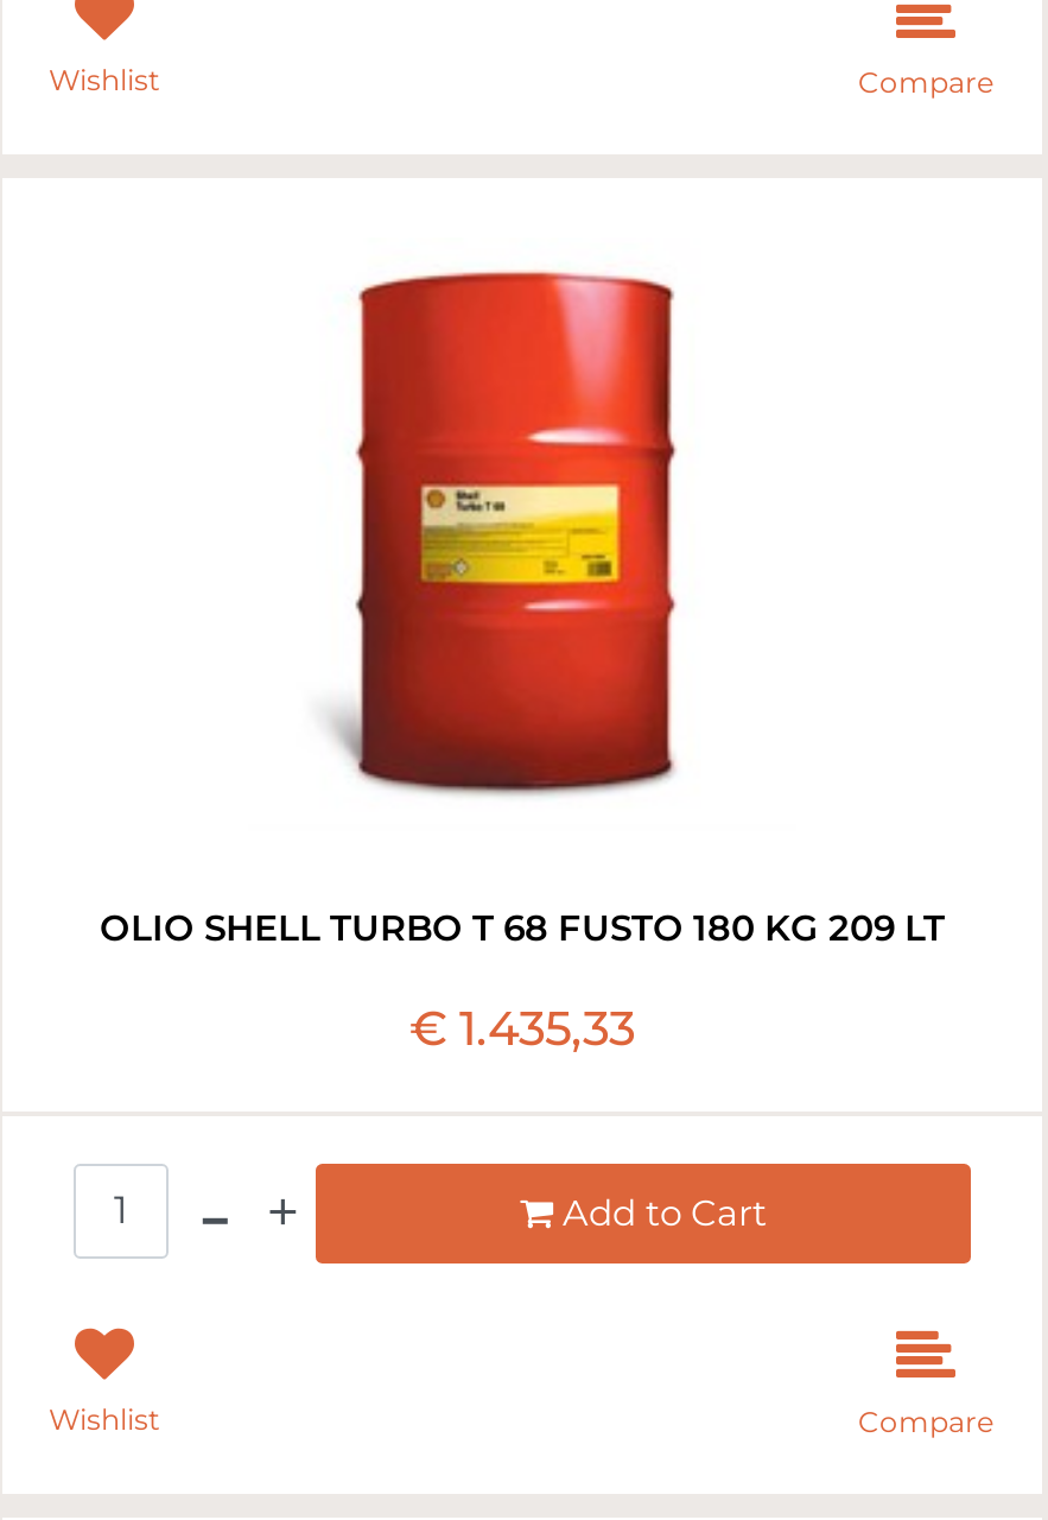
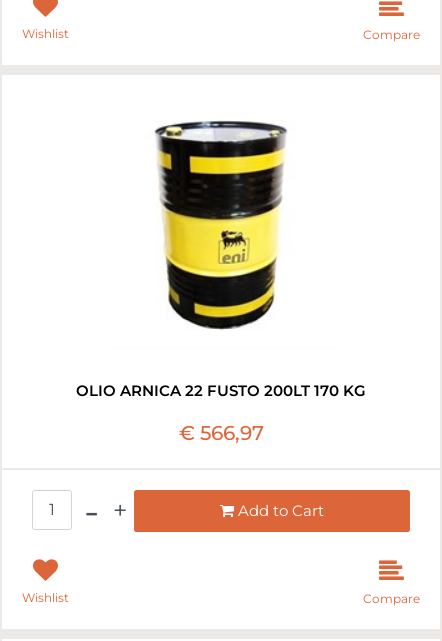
- [image]
+ [image]

- OLIO SHELL TURBO T 68 FUSTO 180 KG 209 LT
+ OLIO ARNICA 22 FUSTO 200LT 170 KG

- € 1.435,33
+ € 566,97
